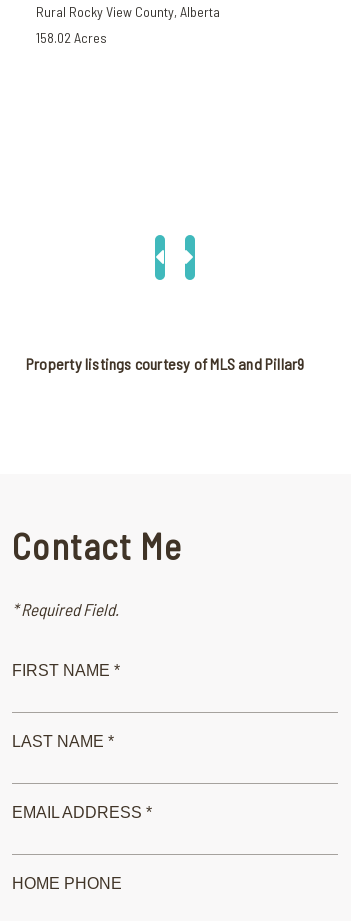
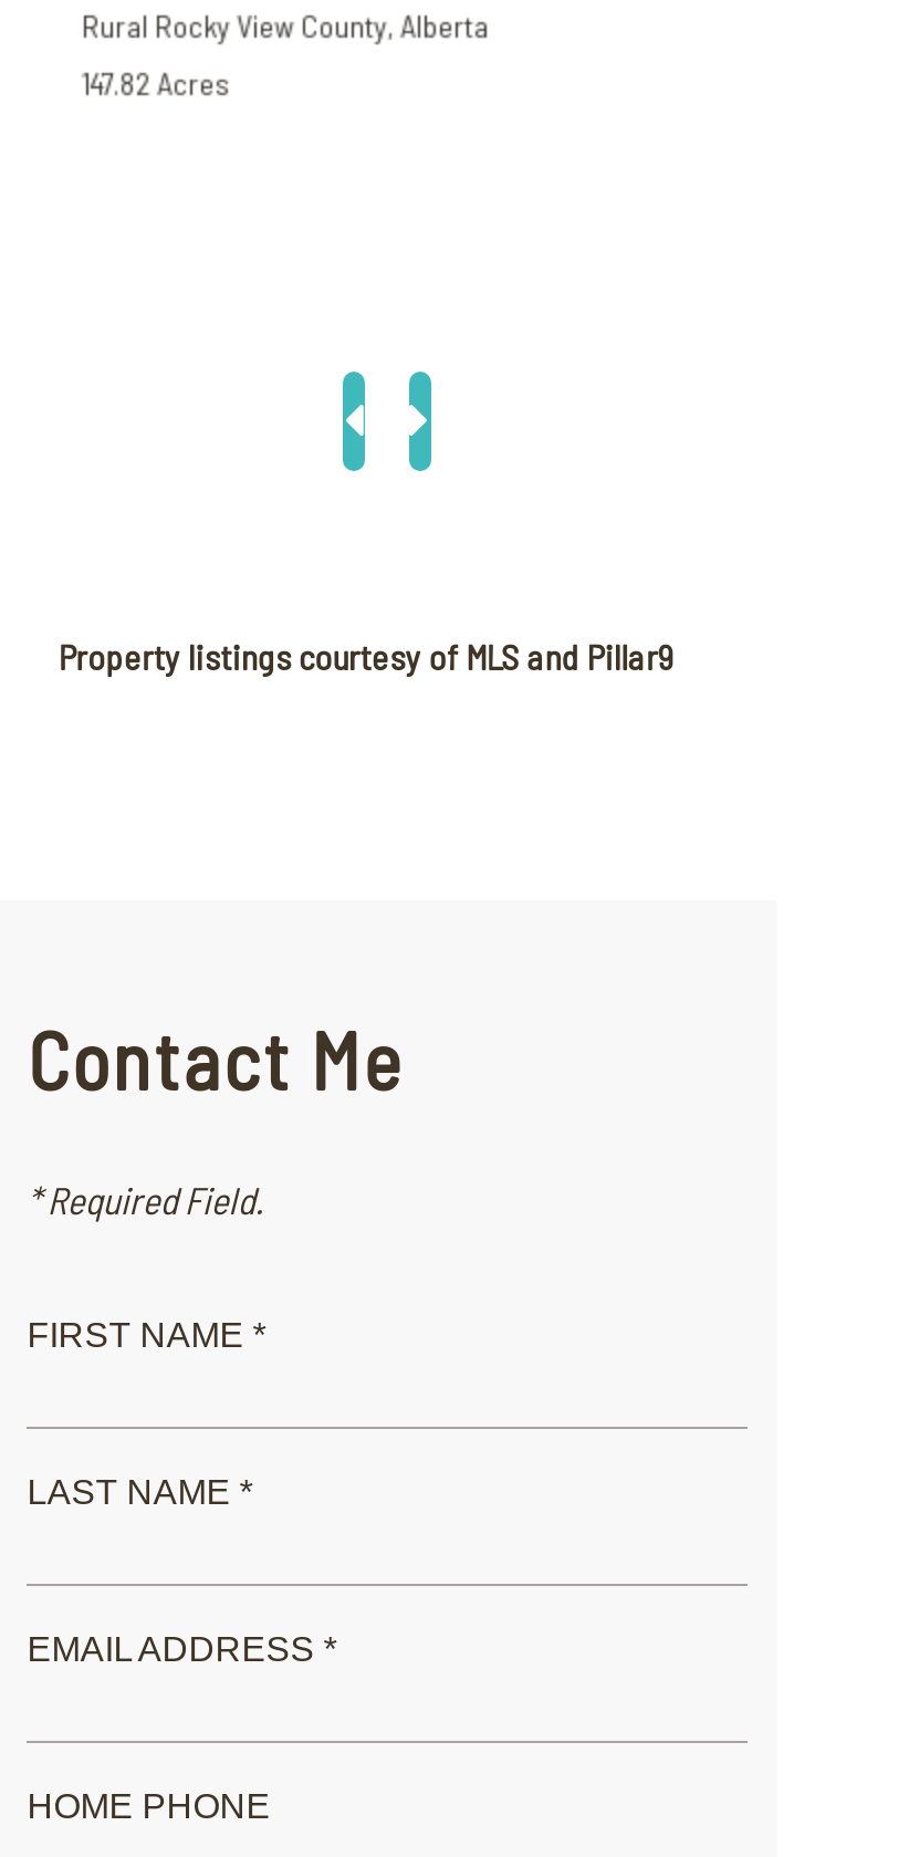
- 158.02 Acres
+ 147.82 Acres
